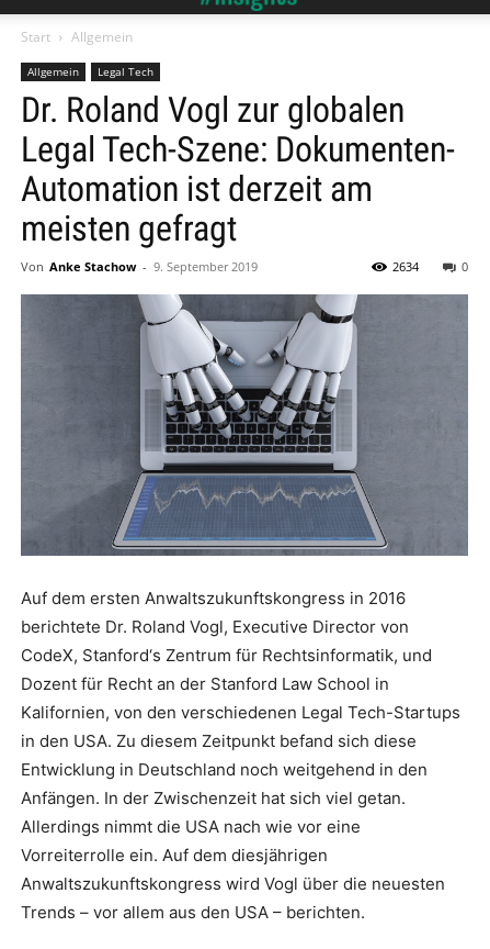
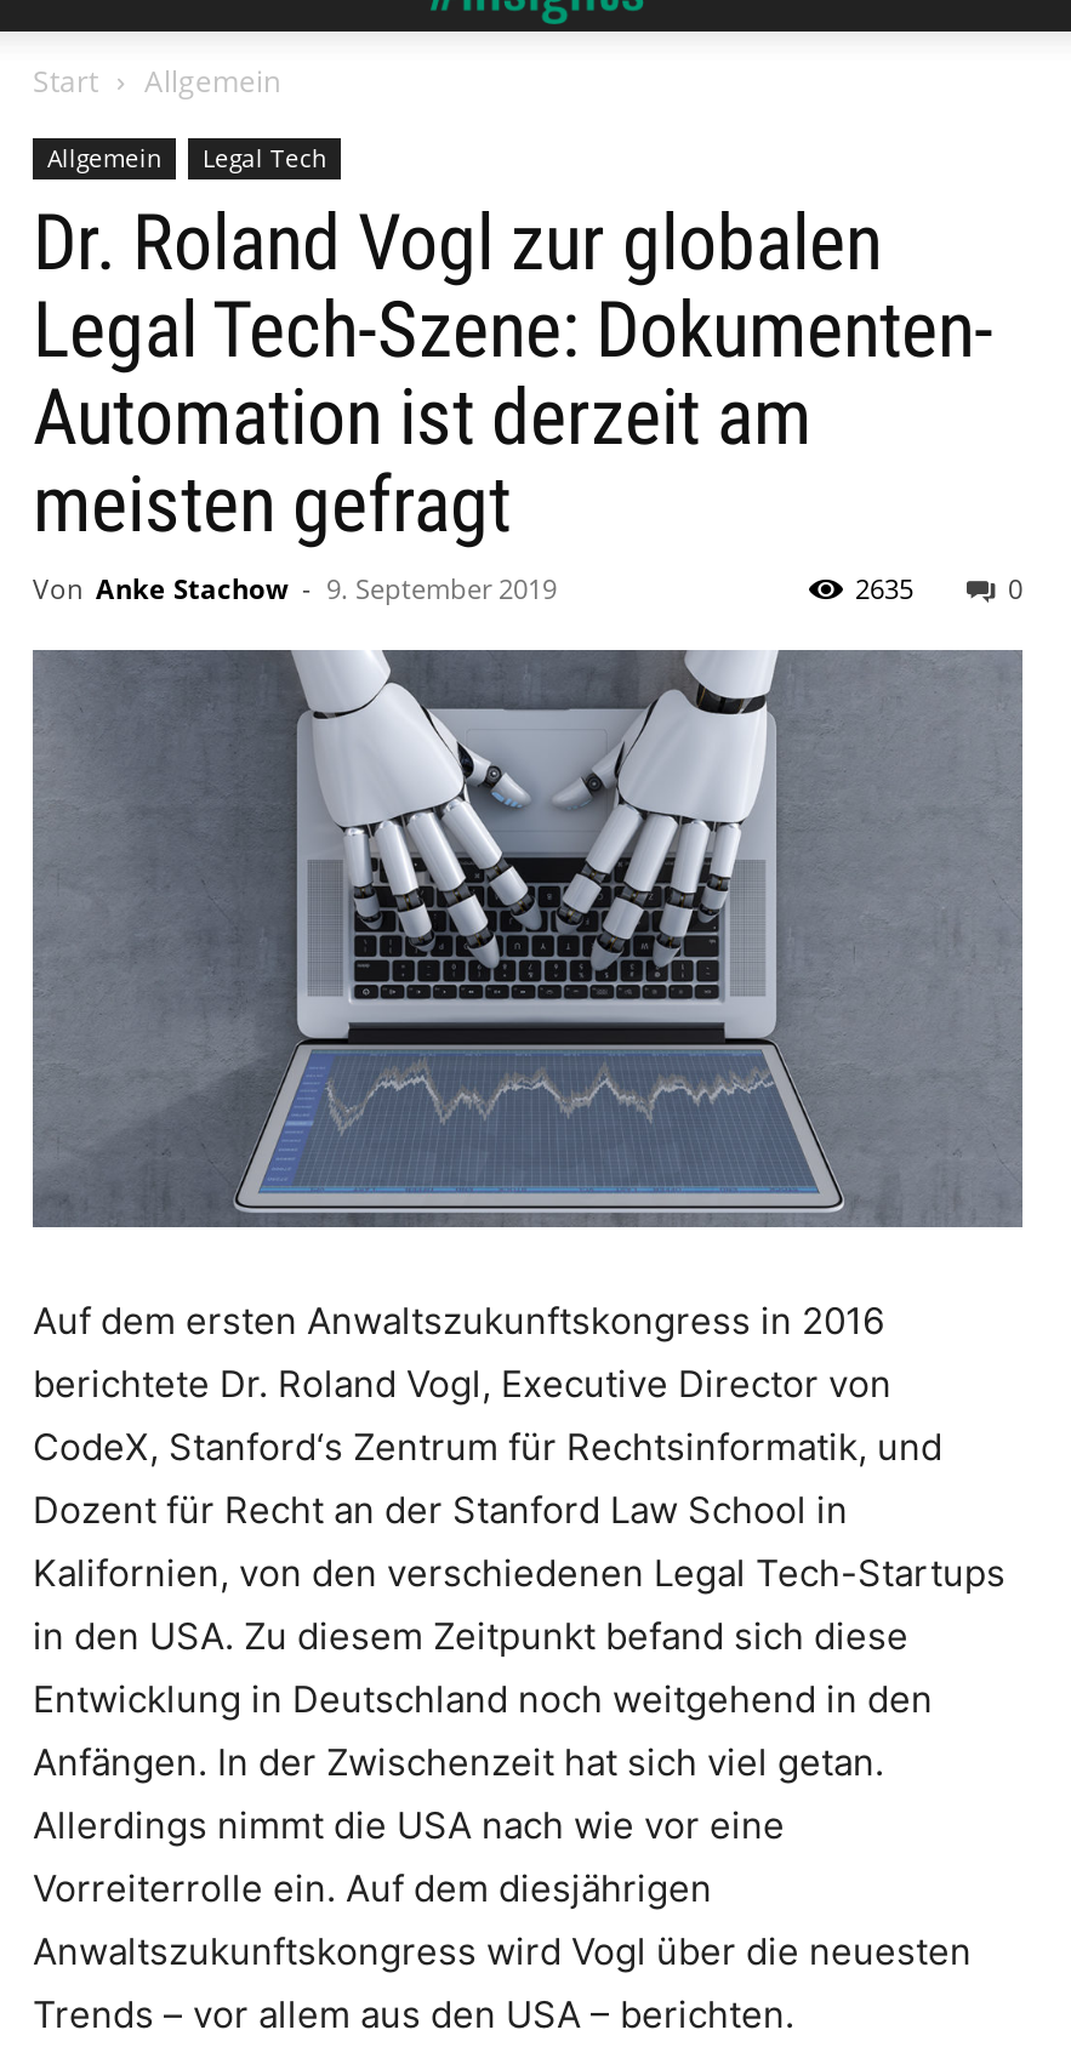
- 2634
+ 2635
